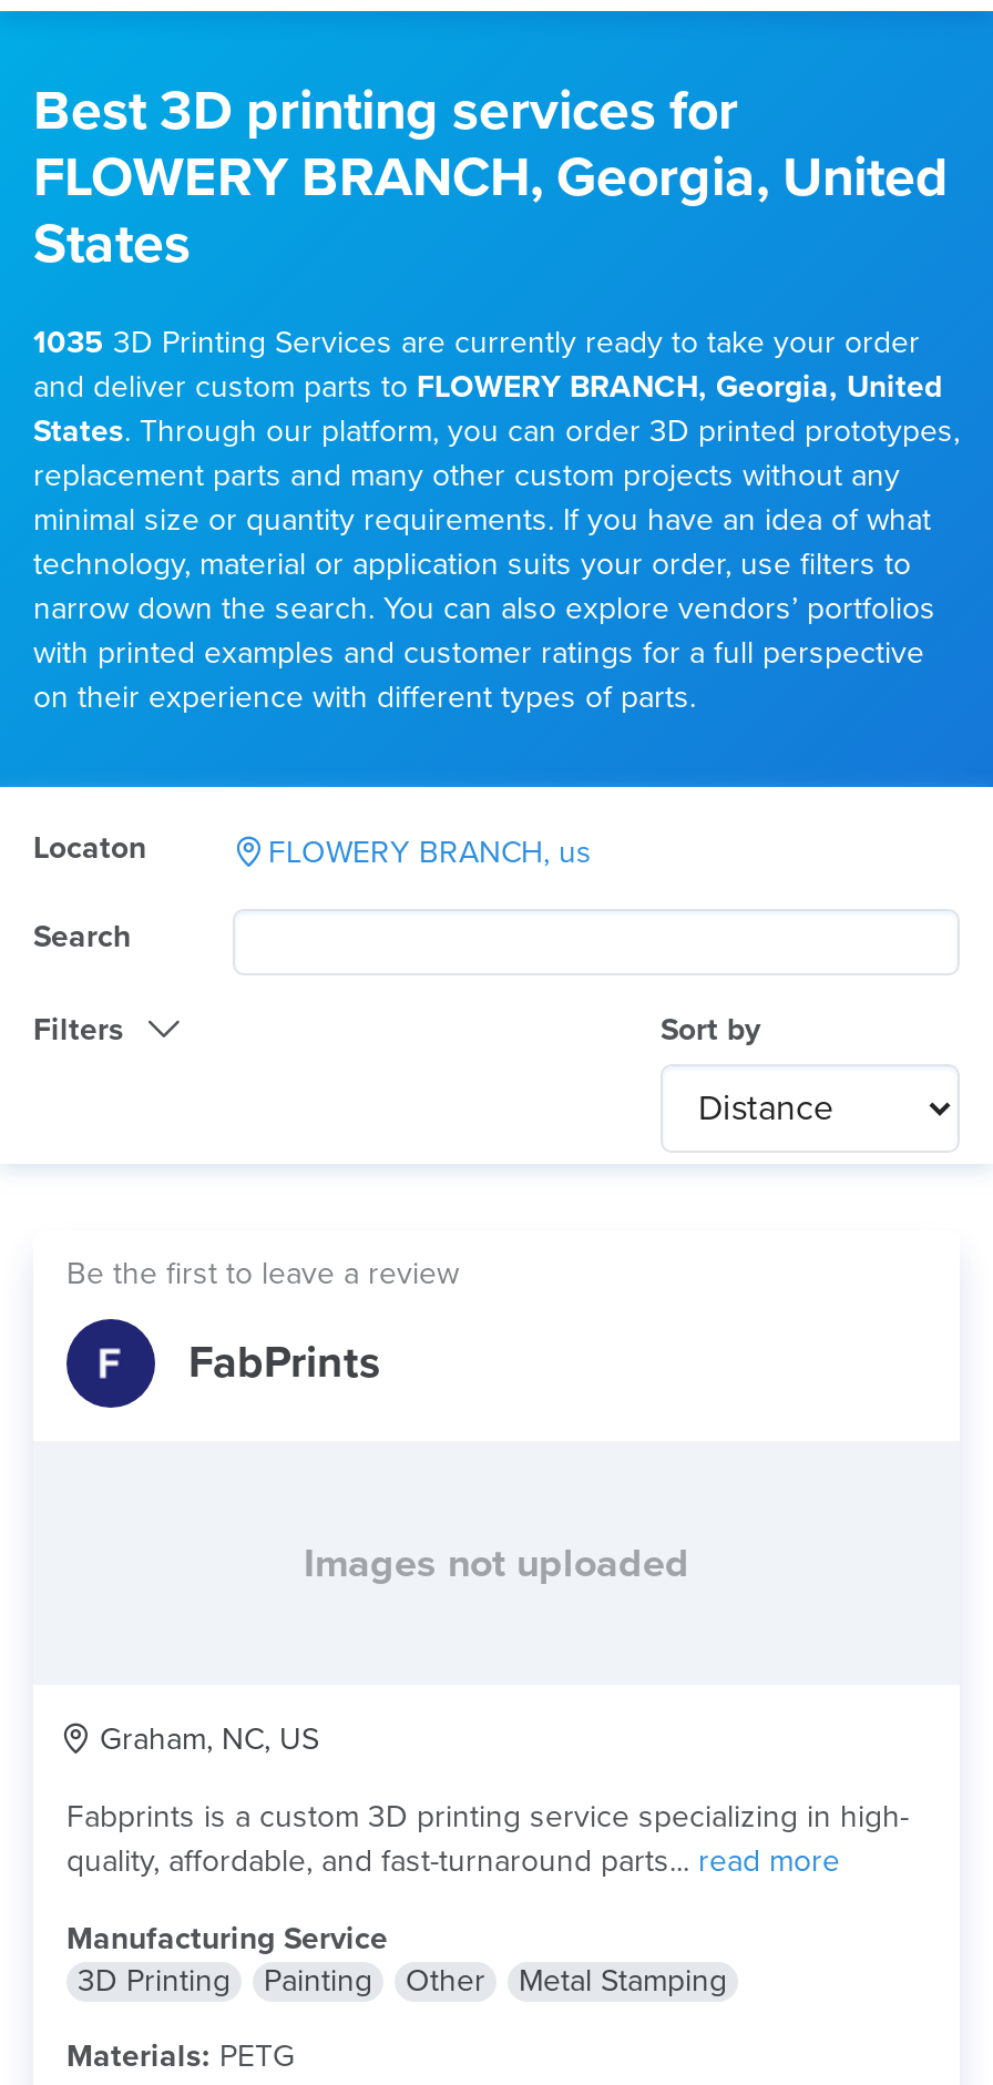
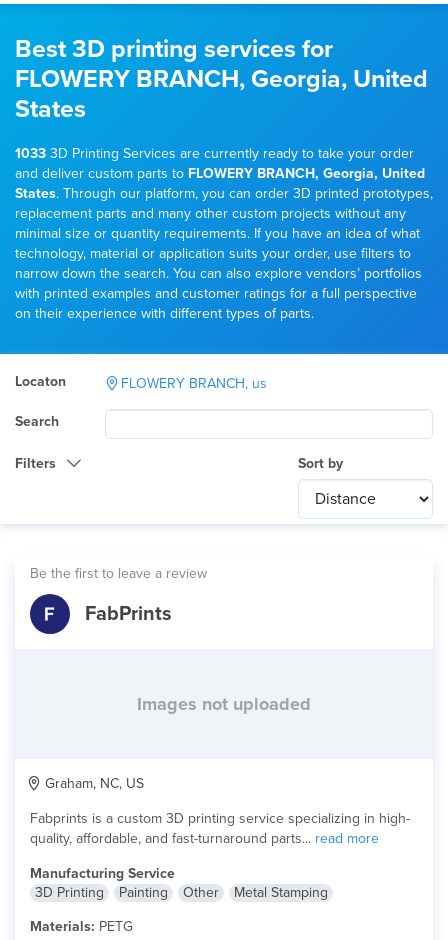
- 1035 3D Printing Services are currently ready to take your order
+ 1033 3D Printing Services are currently ready to take your order
